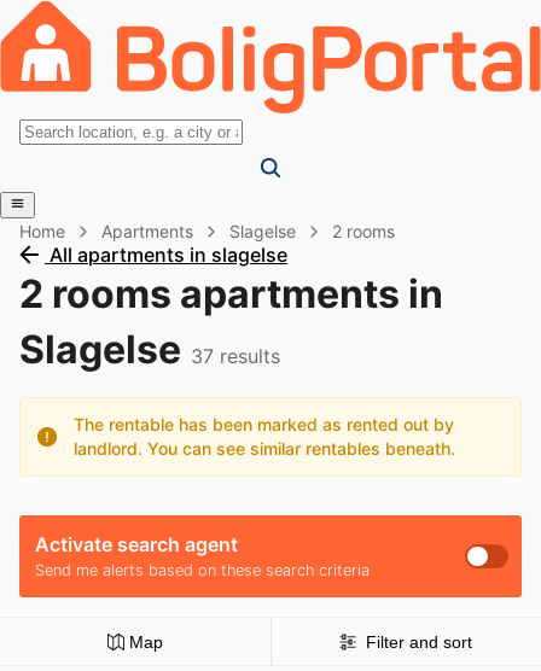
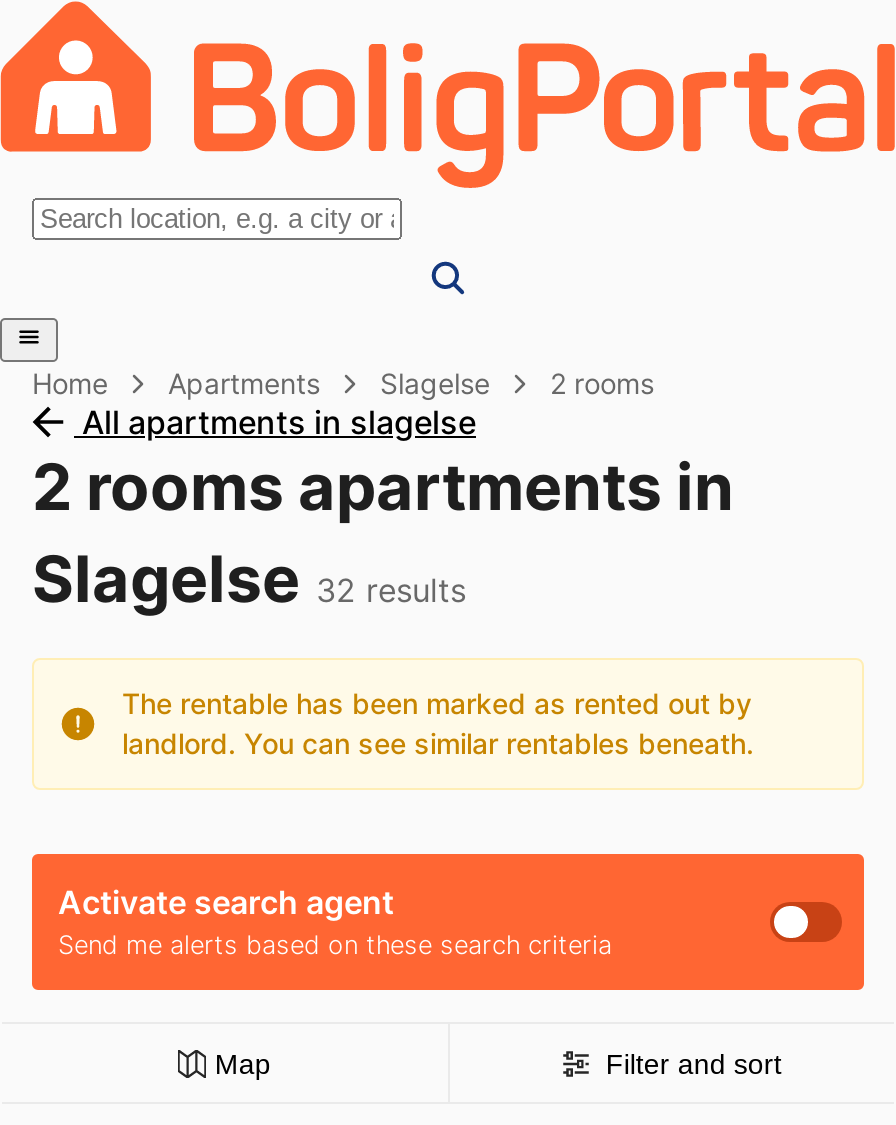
- Slagelse 37 results
+ Slagelse 32 results
